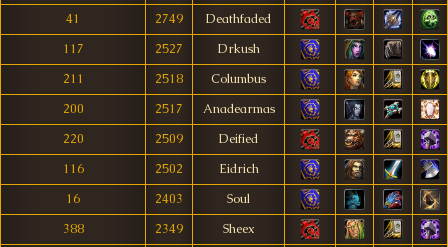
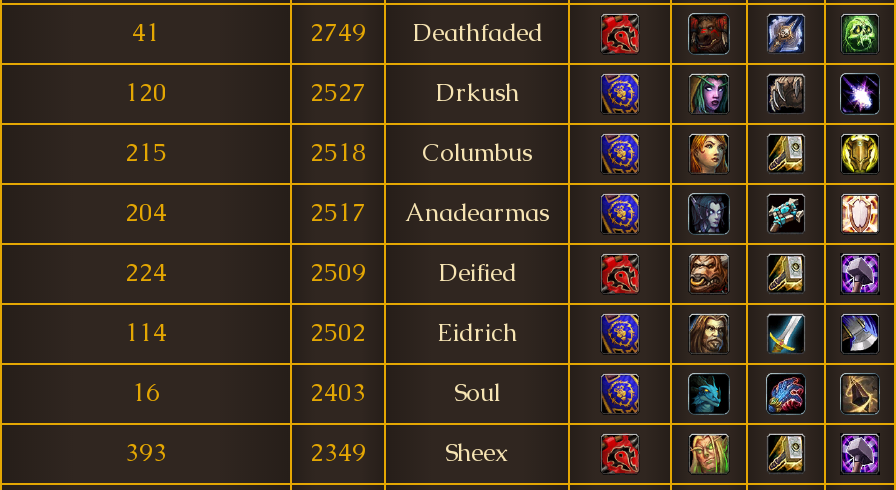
- 117
+ 120

- 211
+ 215

- 200
+ 204

- 220
+ 224

- 116
+ 114

- 388
+ 393
